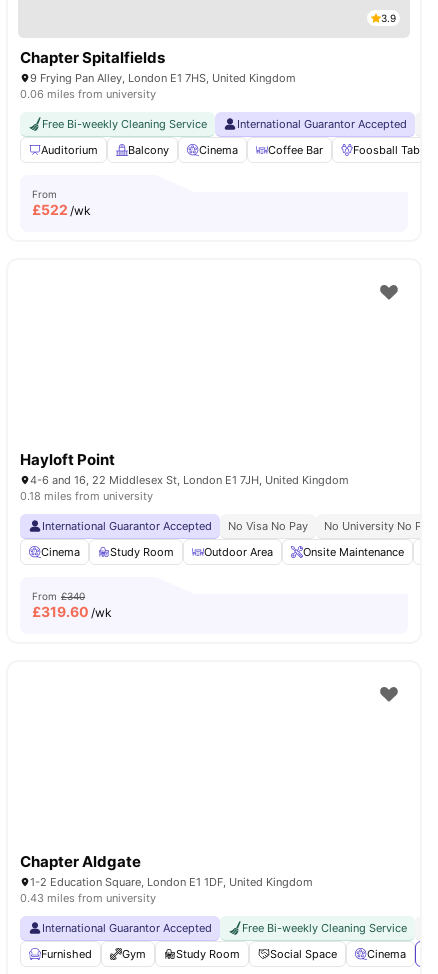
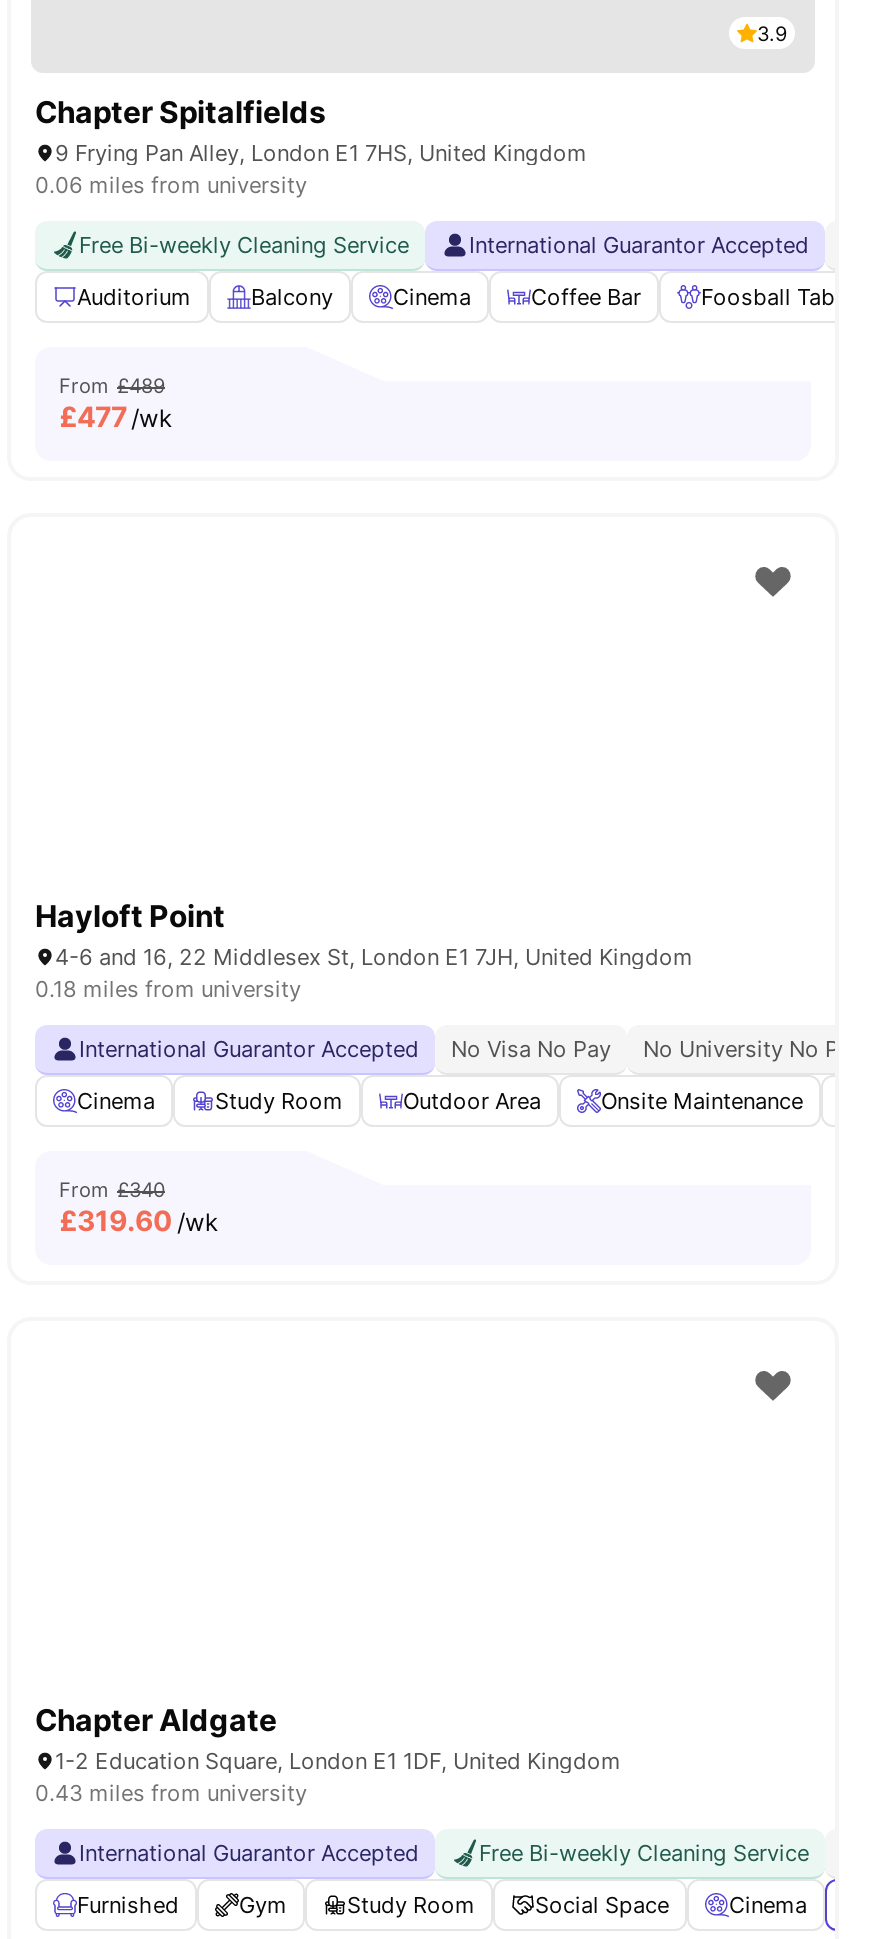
- From
- £522 /wk
+ From £489
+ £477 /wk
